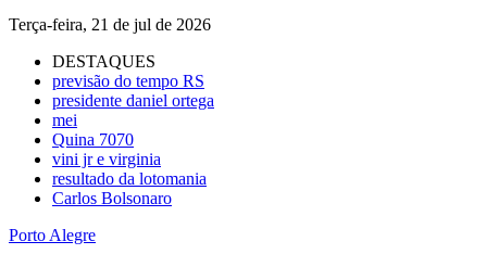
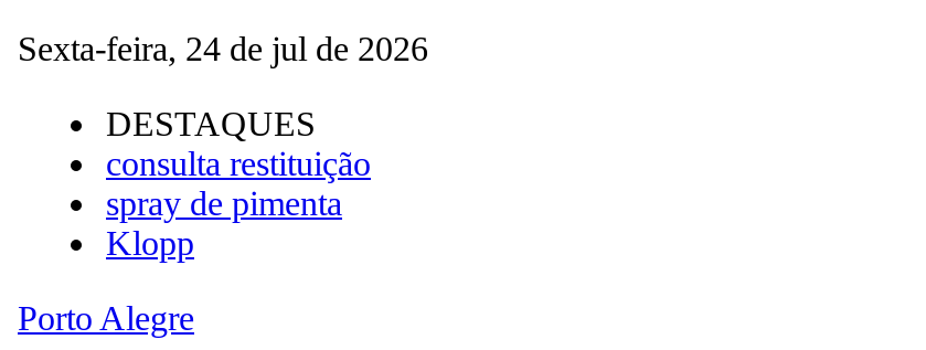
- Terça-feira, 21 de jul de 2026
+ Sexta-feira, 24 de jul de 2026

- previsão do tempo RS
- presidente daniel ortega
- mei
- Quina 7070
- vini jr e virginia
- resultado da lotomania
- Carlos Bolsonaro
+ consulta restituição
+ spray de pimenta
+ Klopp
